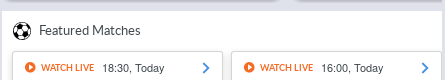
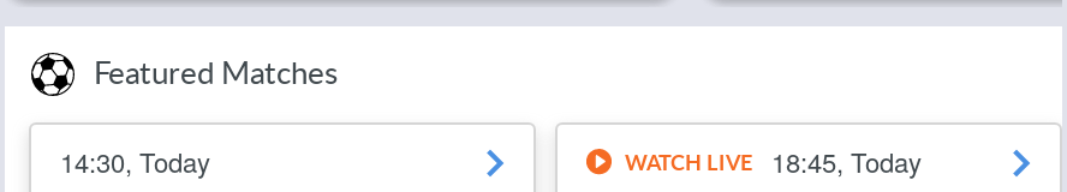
- WATCH LIVE
- 18:30, Today
+ 14:30, Today

- WATCH LIVE 16:00, Today
+ WATCH LIVE 18:45, Today
